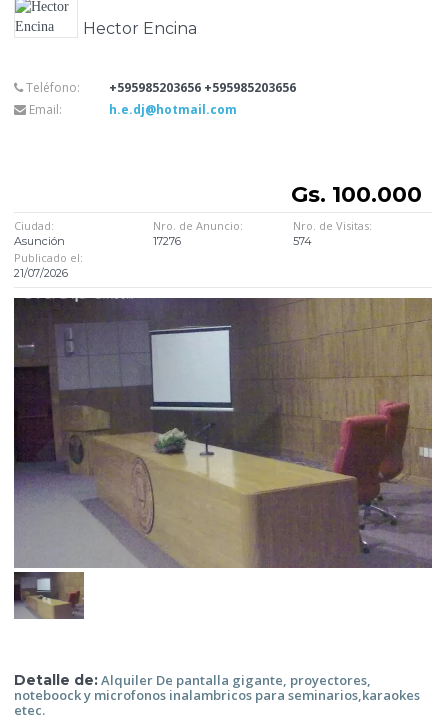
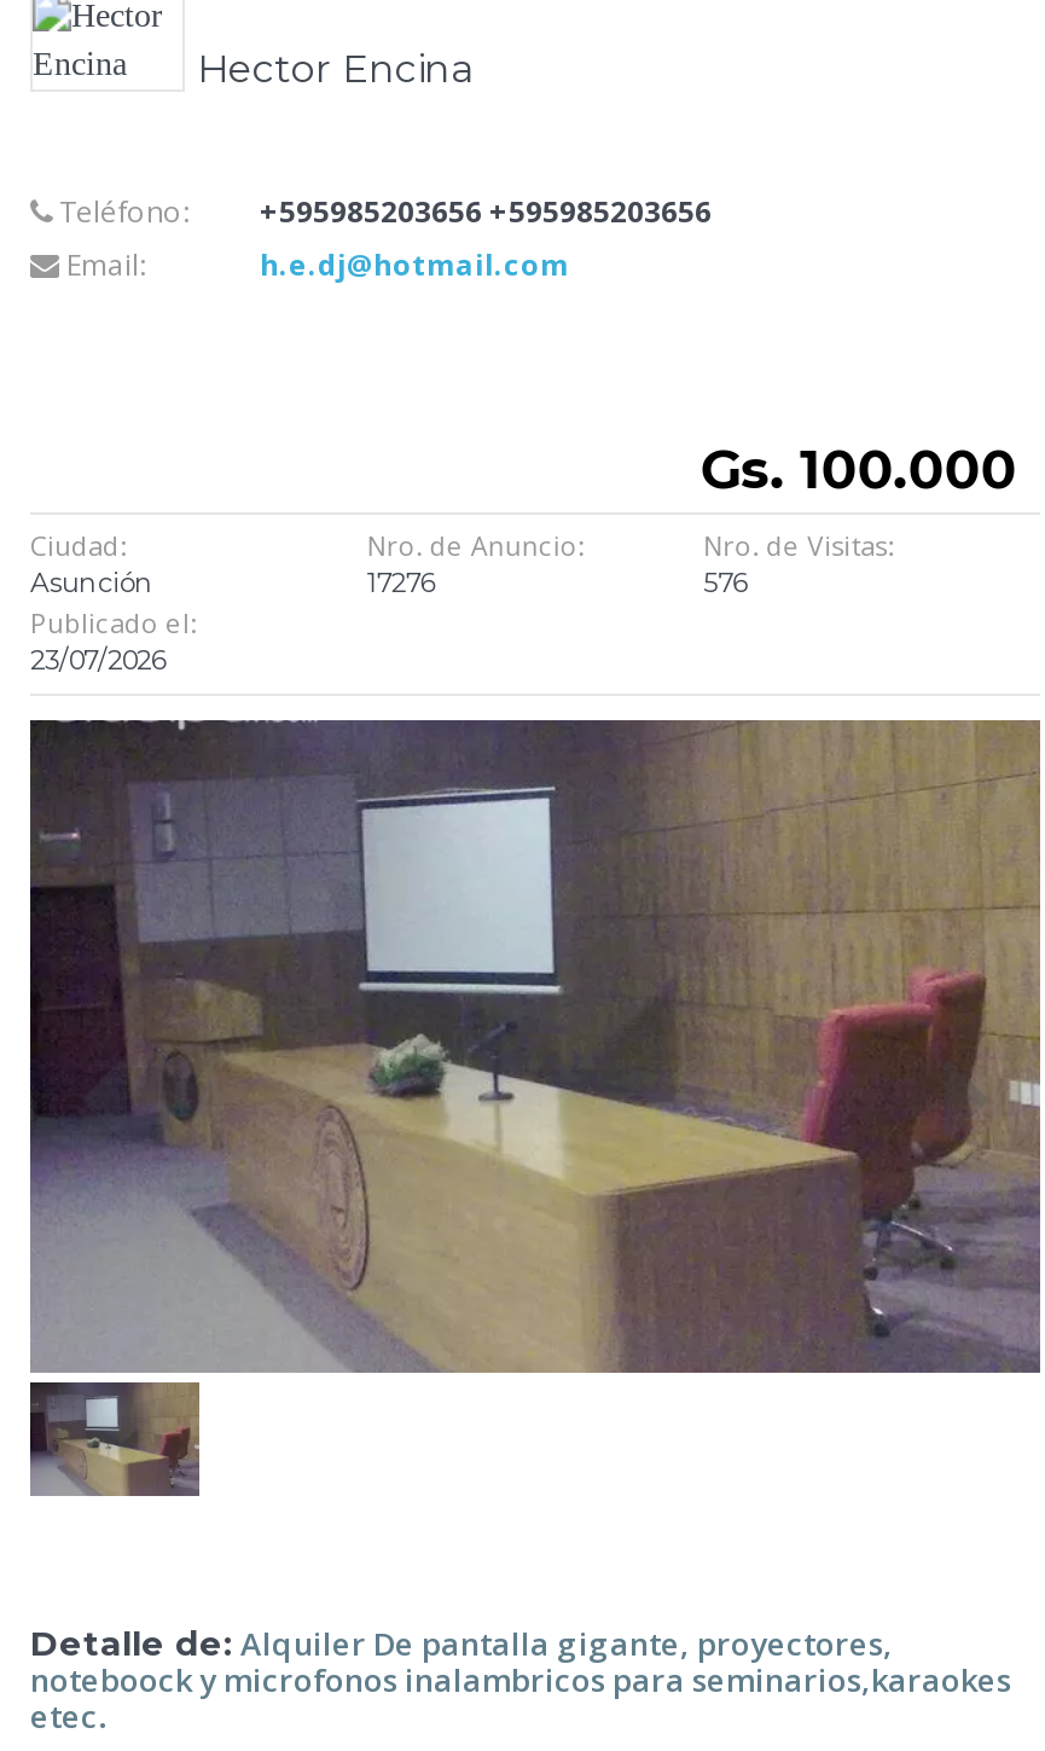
- 574
+ 576

- 21/07/2026
+ 23/07/2026
